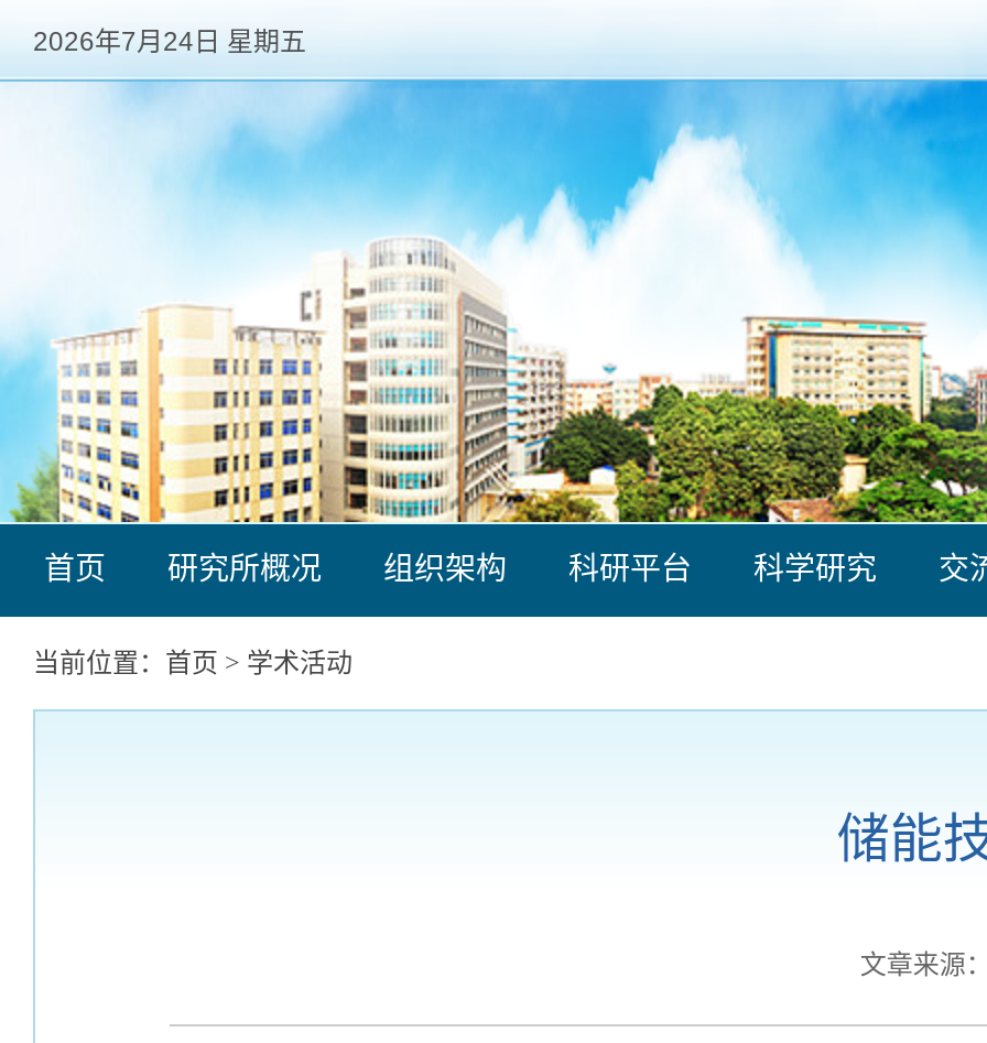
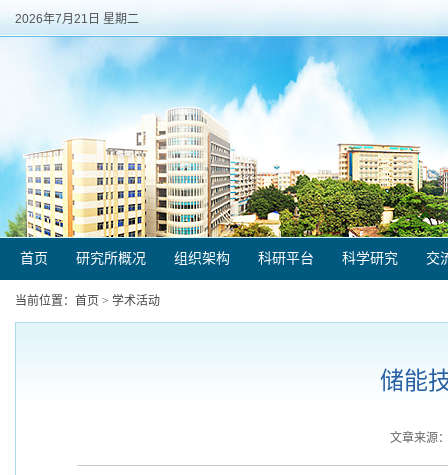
- 2026年7月24日 星期五
+ 2026年7月21日 星期二
